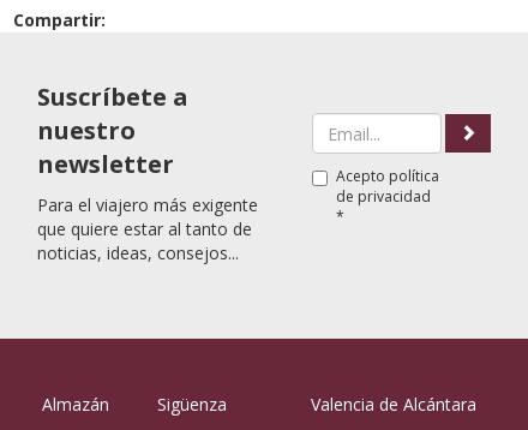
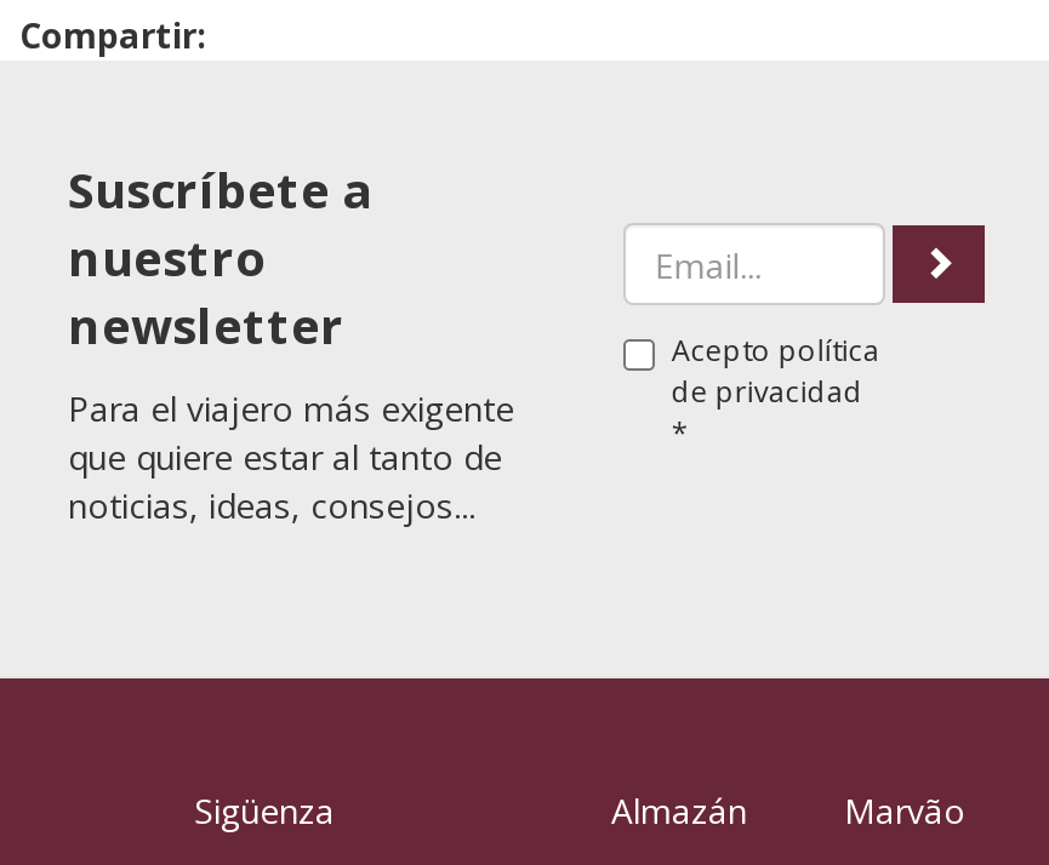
- Almazán

- Valencia de Alcántara

+ Almazán
+ Marvão
